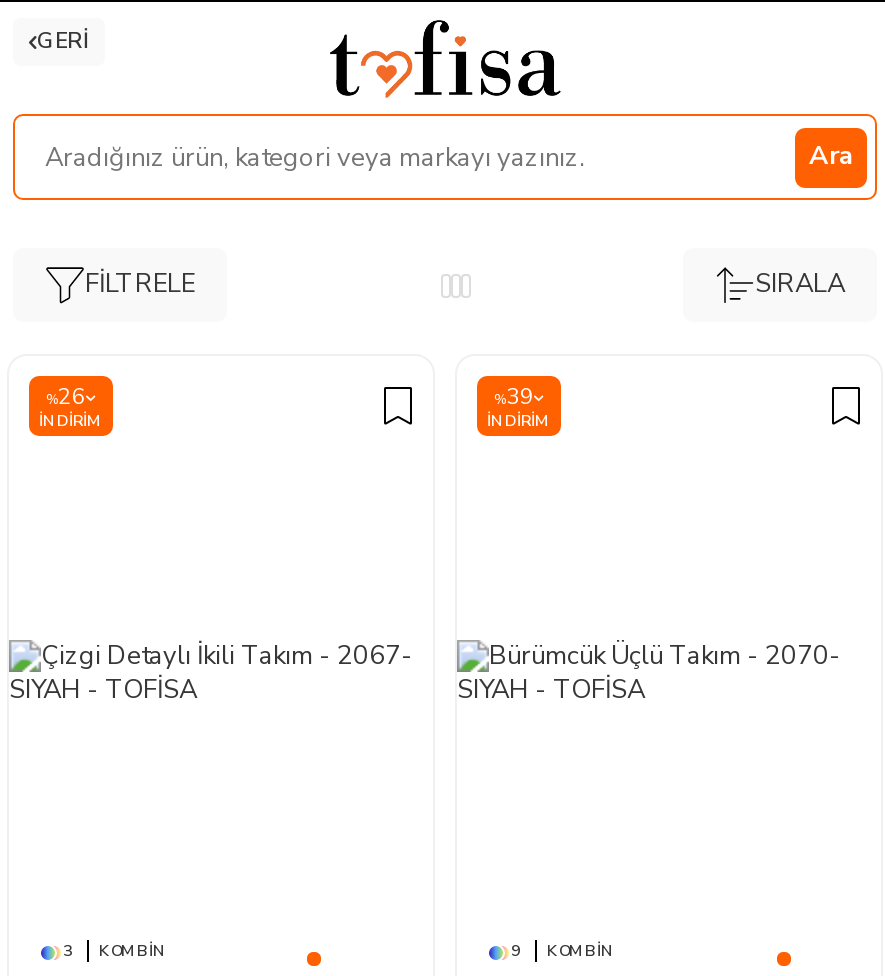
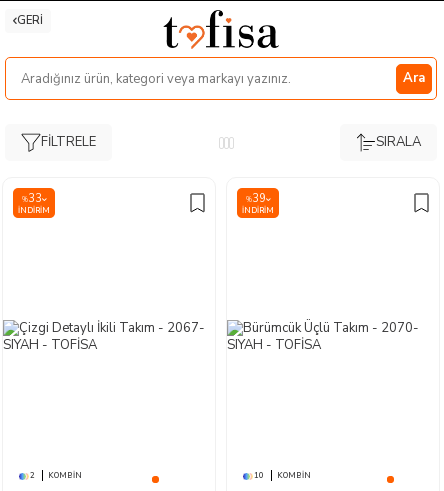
- %26
+ %33

- 3 KOMBIN
+ 2 KOMBIN

- 9 KOMBIN
+ 10 KOMBIN
